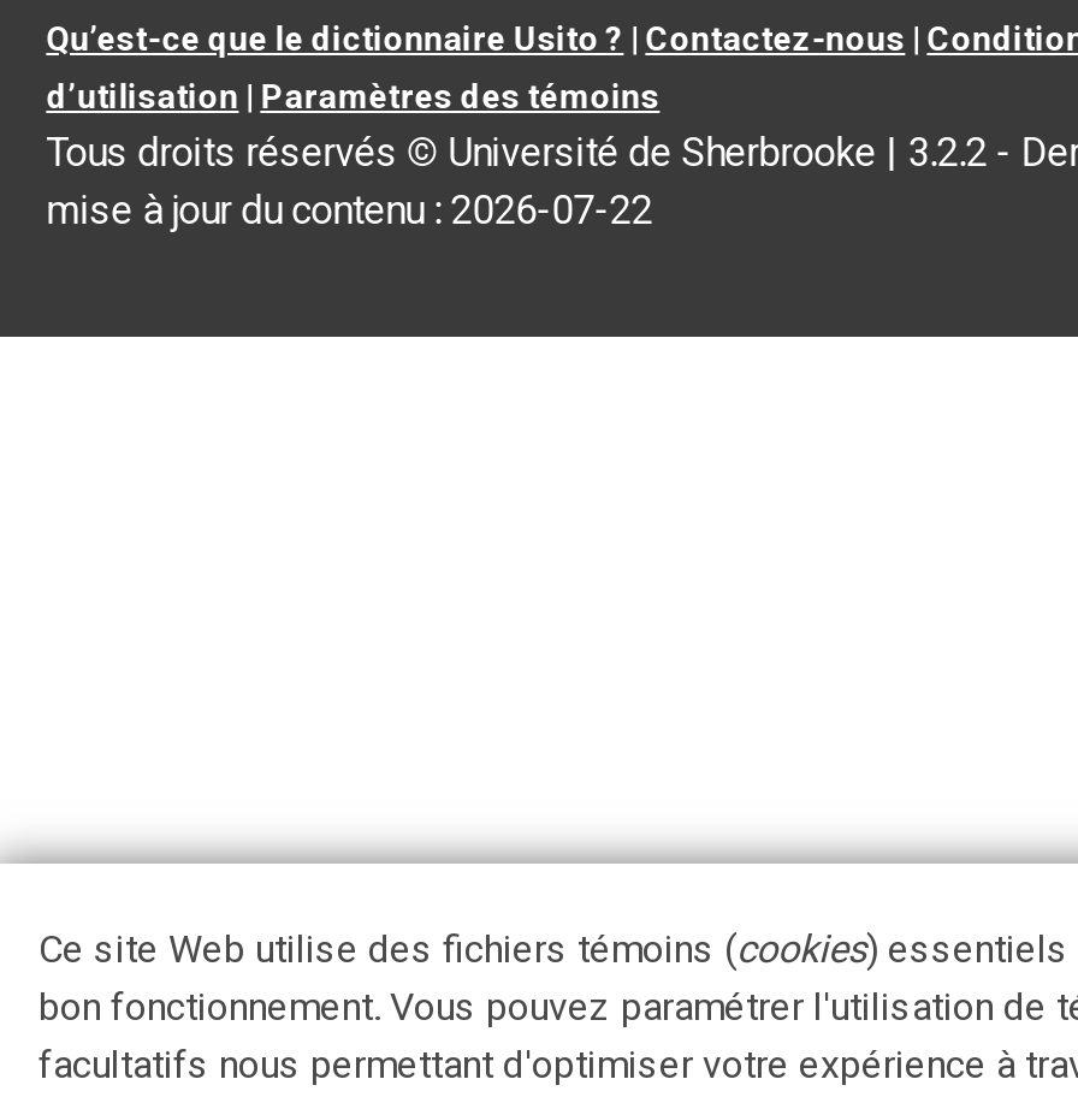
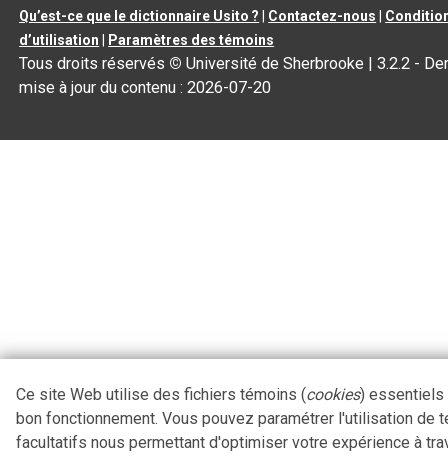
- mise à jour du contenu : 2026-07-22
+ mise à jour du contenu : 2026-07-20
